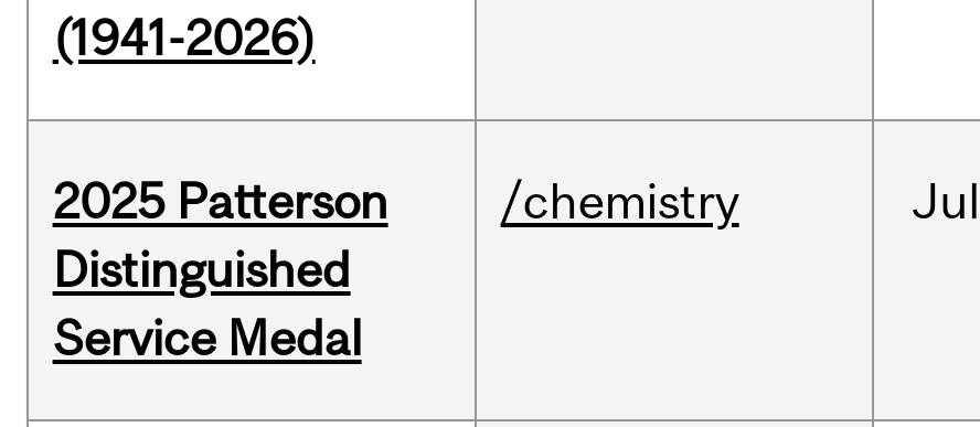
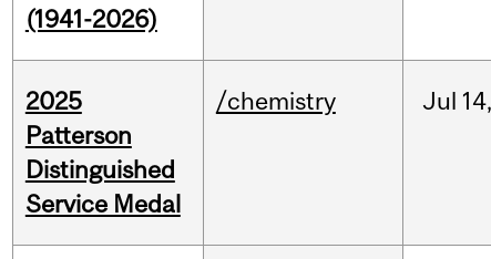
- Jul
+ Jul 14,
